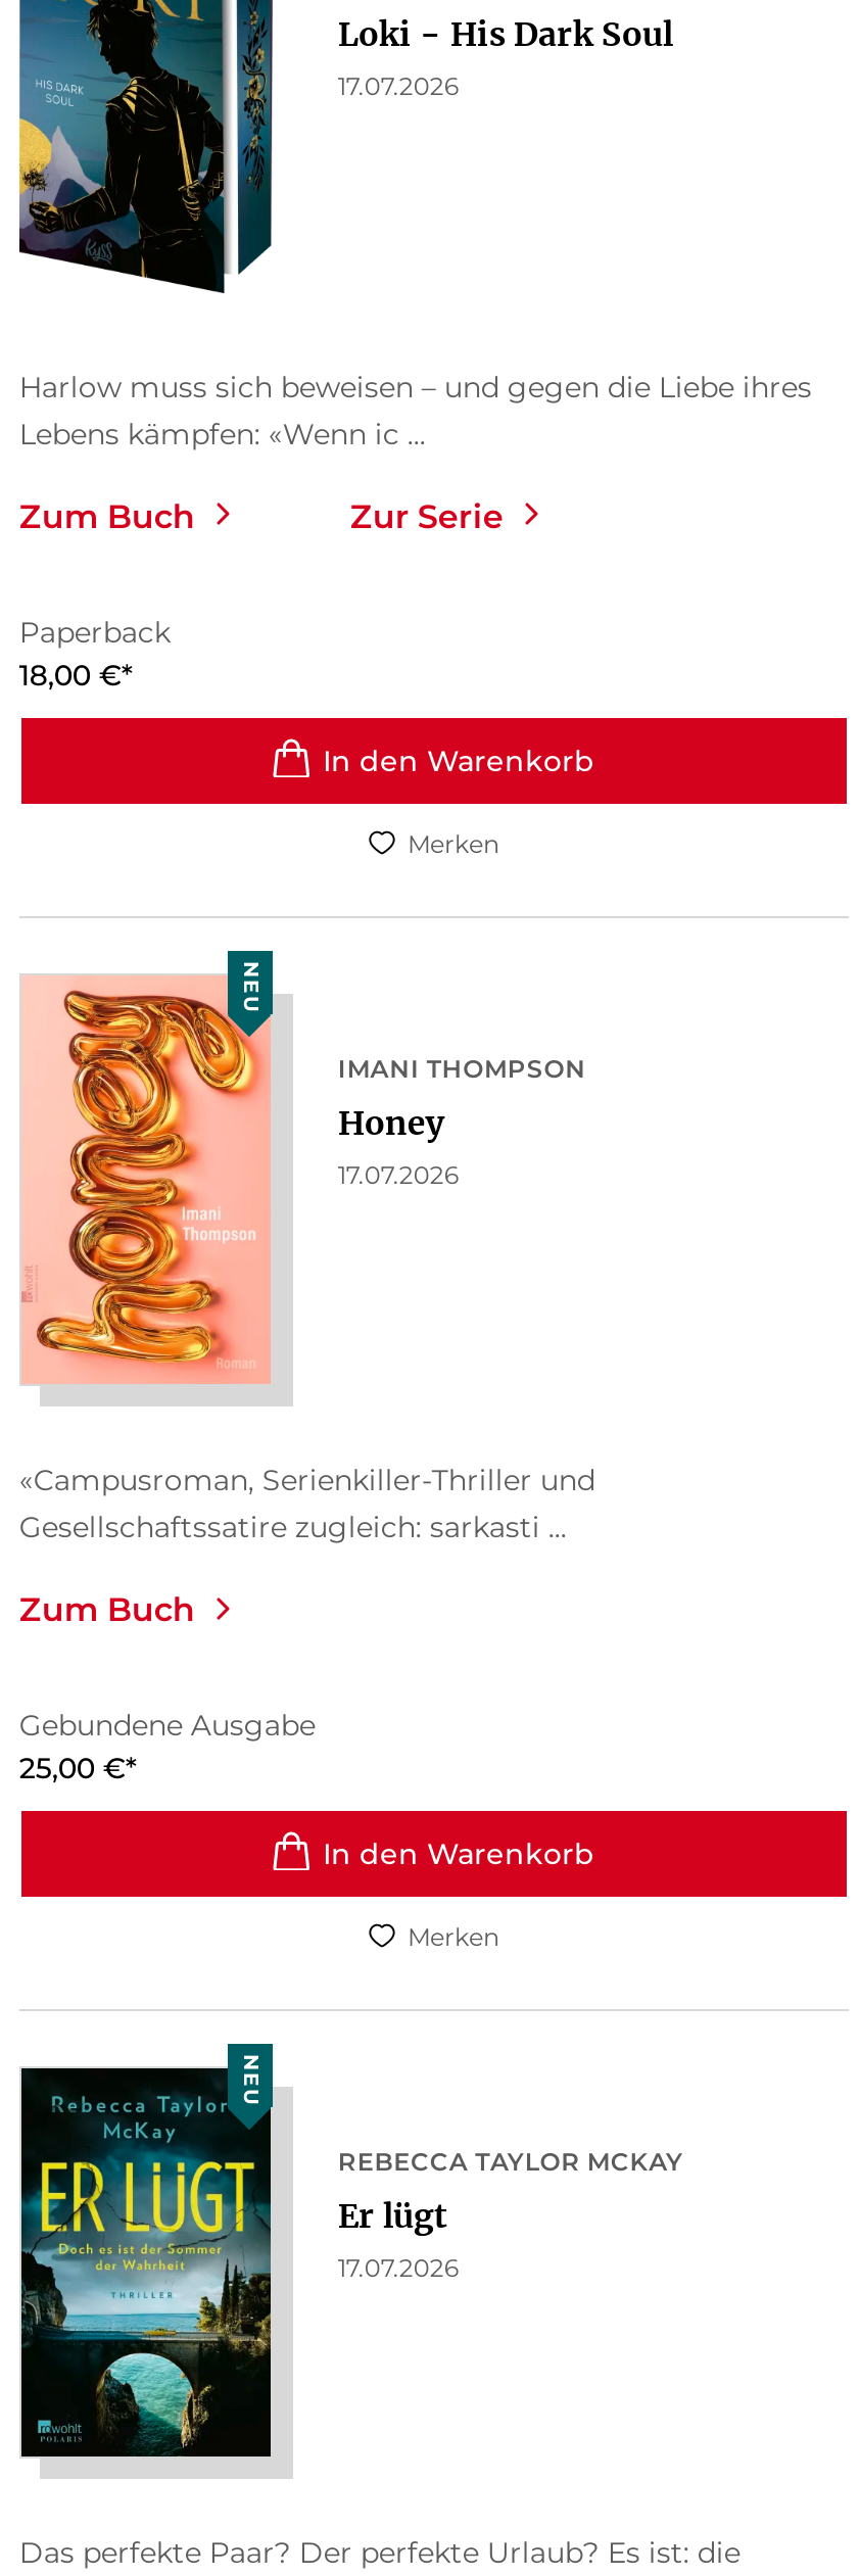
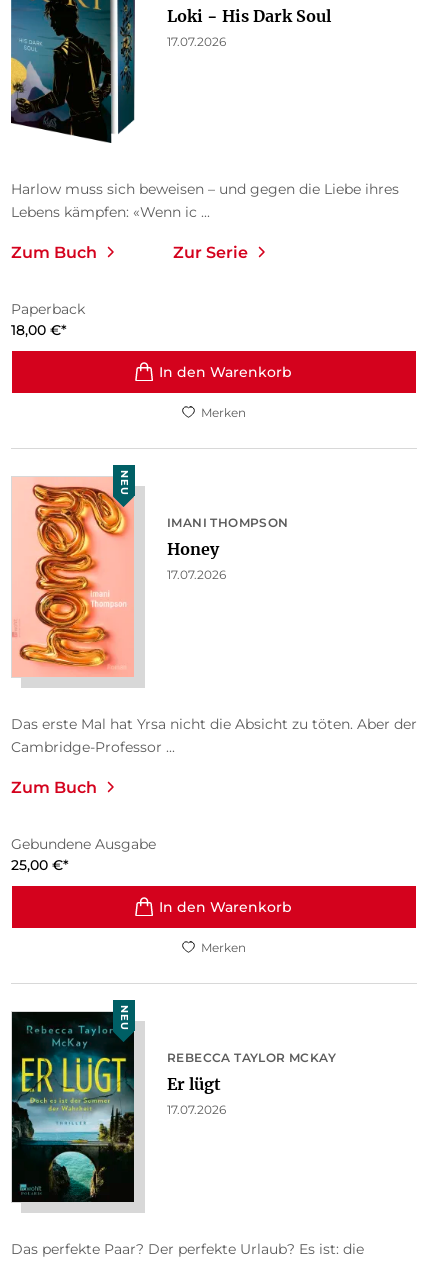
- «Campusroman, Serienkiller-Thriller und
- Gesellschaftssatire zugleich: sarkasti ...
+ Das erste Mal hat Yrsa nicht die Absicht zu töten. Aber der
+ Cambridge-Professor ...
